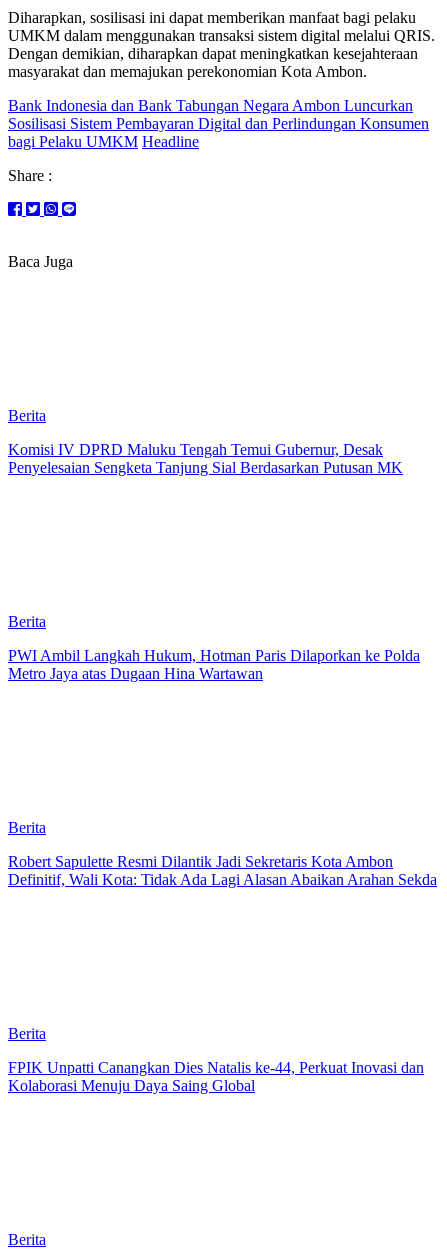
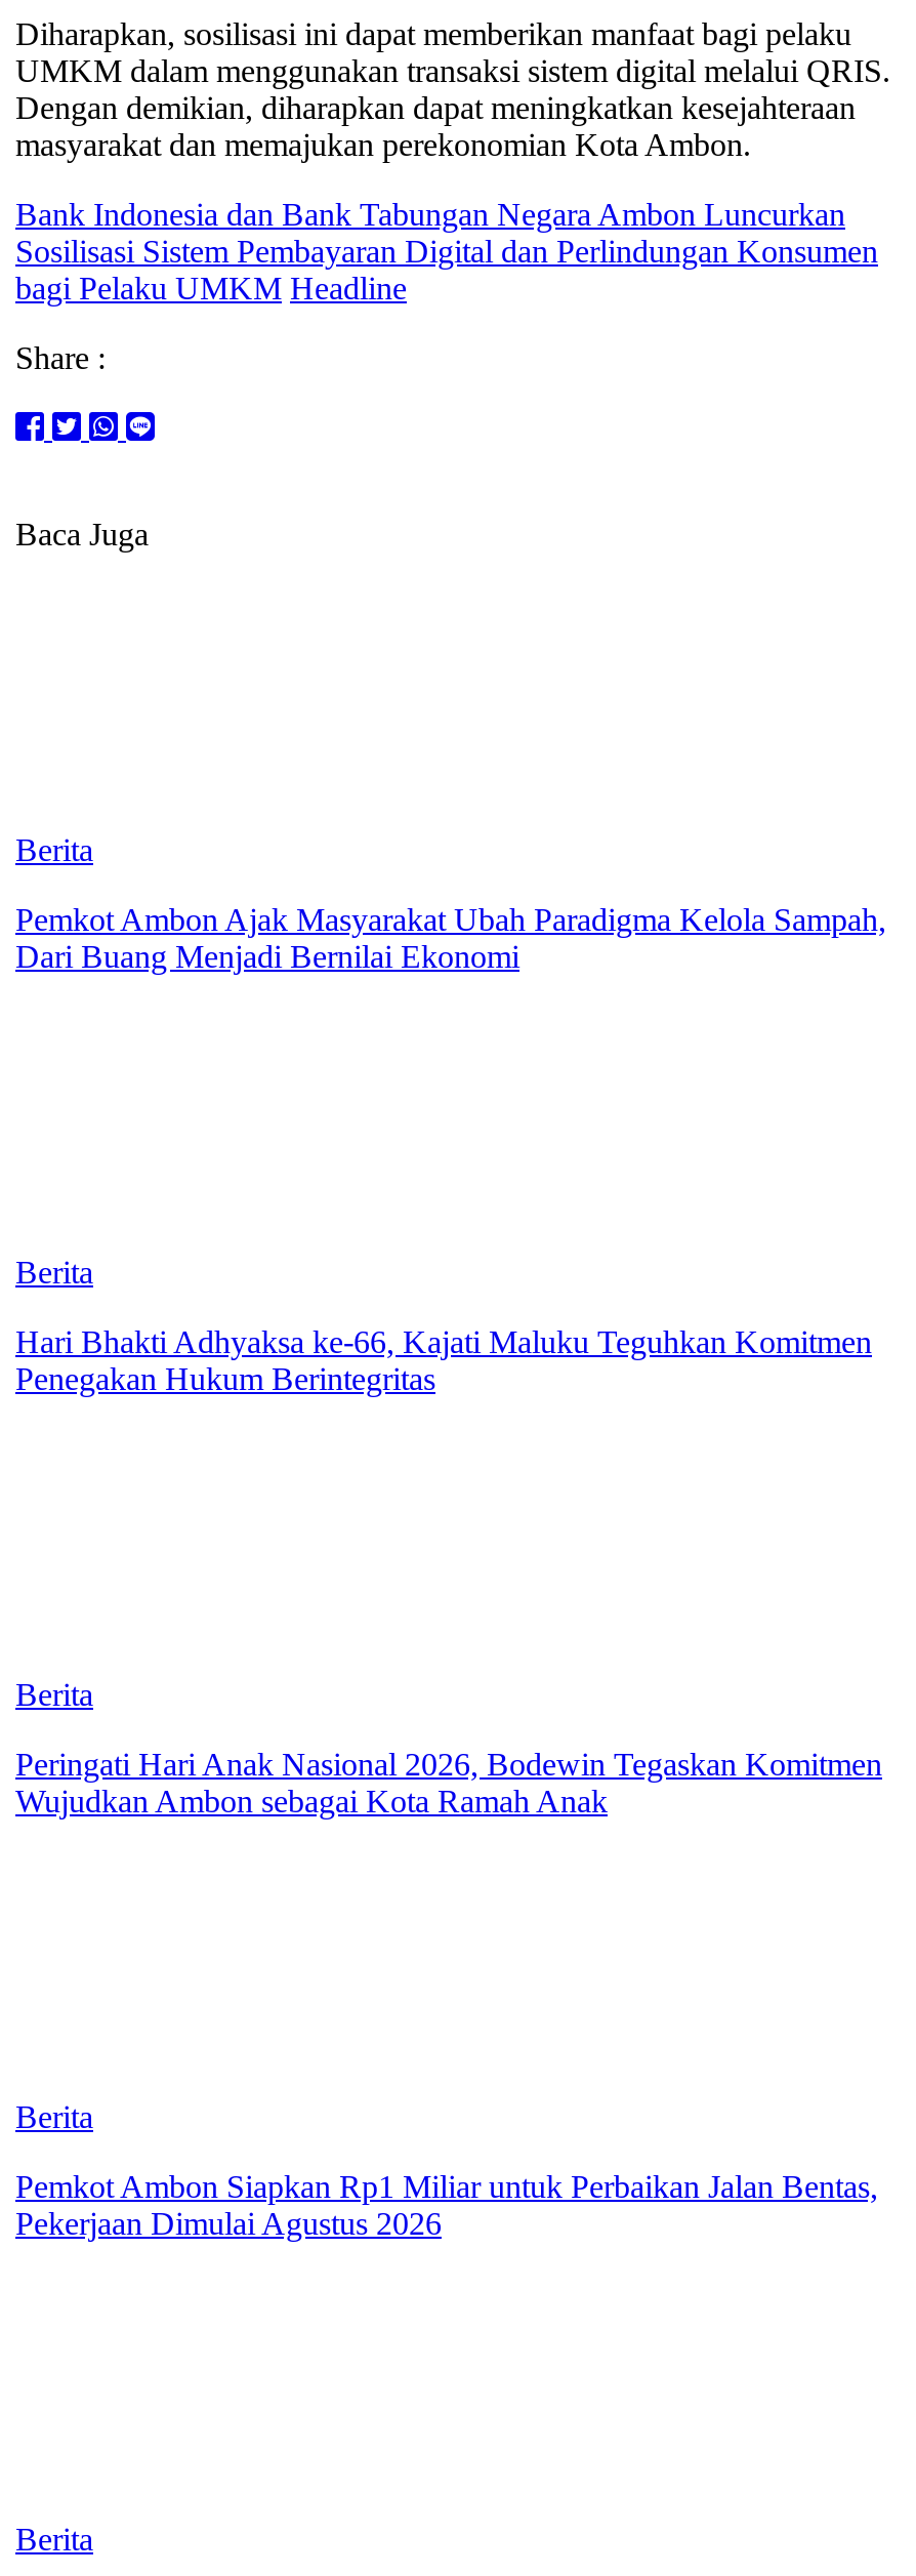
- Komisi IV DPRD Maluku Tengah Temui Gubernur, Desak
- Penyelesaian Sengketa Tanjung Sial Berdasarkan Putusan MK
+ Pemkot Ambon Ajak Masyarakat Ubah Paradigma Kelola Sampah,
+ Dari Buang Menjadi Bernilai Ekonomi

- PWI Ambil Langkah Hukum, Hotman Paris Dilaporkan ke Polda
- Metro Jaya atas Dugaan Hina Wartawan
+ Hari Bhakti Adhyaksa ke-66, Kajati Maluku Teguhkan Komitmen
+ Penegakan Hukum Berintegritas

- Robert Sapulette Resmi Dilantik Jadi Sekretaris Kota Ambon
- Definitif, Wali Kota: Tidak Ada Lagi Alasan Abaikan Arahan Sekda
+ Peringati Hari Anak Nasional 2026, Bodewin Tegaskan Komitmen
+ Wujudkan Ambon sebagai Kota Ramah Anak

- FPIK Unpatti Canangkan Dies Natalis ke-44, Perkuat Inovasi dan
- Kolaborasi Menuju Daya Saing Global
+ Pemkot Ambon Siapkan Rp1 Miliar untuk Perbaikan Jalan Bentas,
+ Pekerjaan Dimulai Agustus 2026
